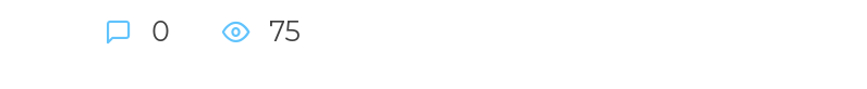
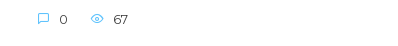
- 75
+ 67
